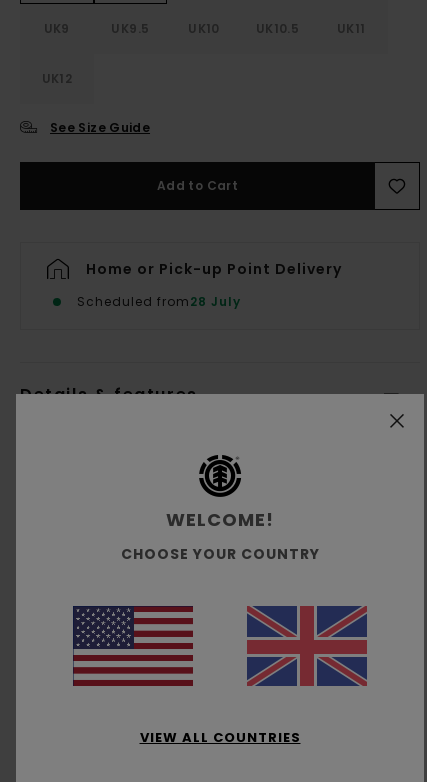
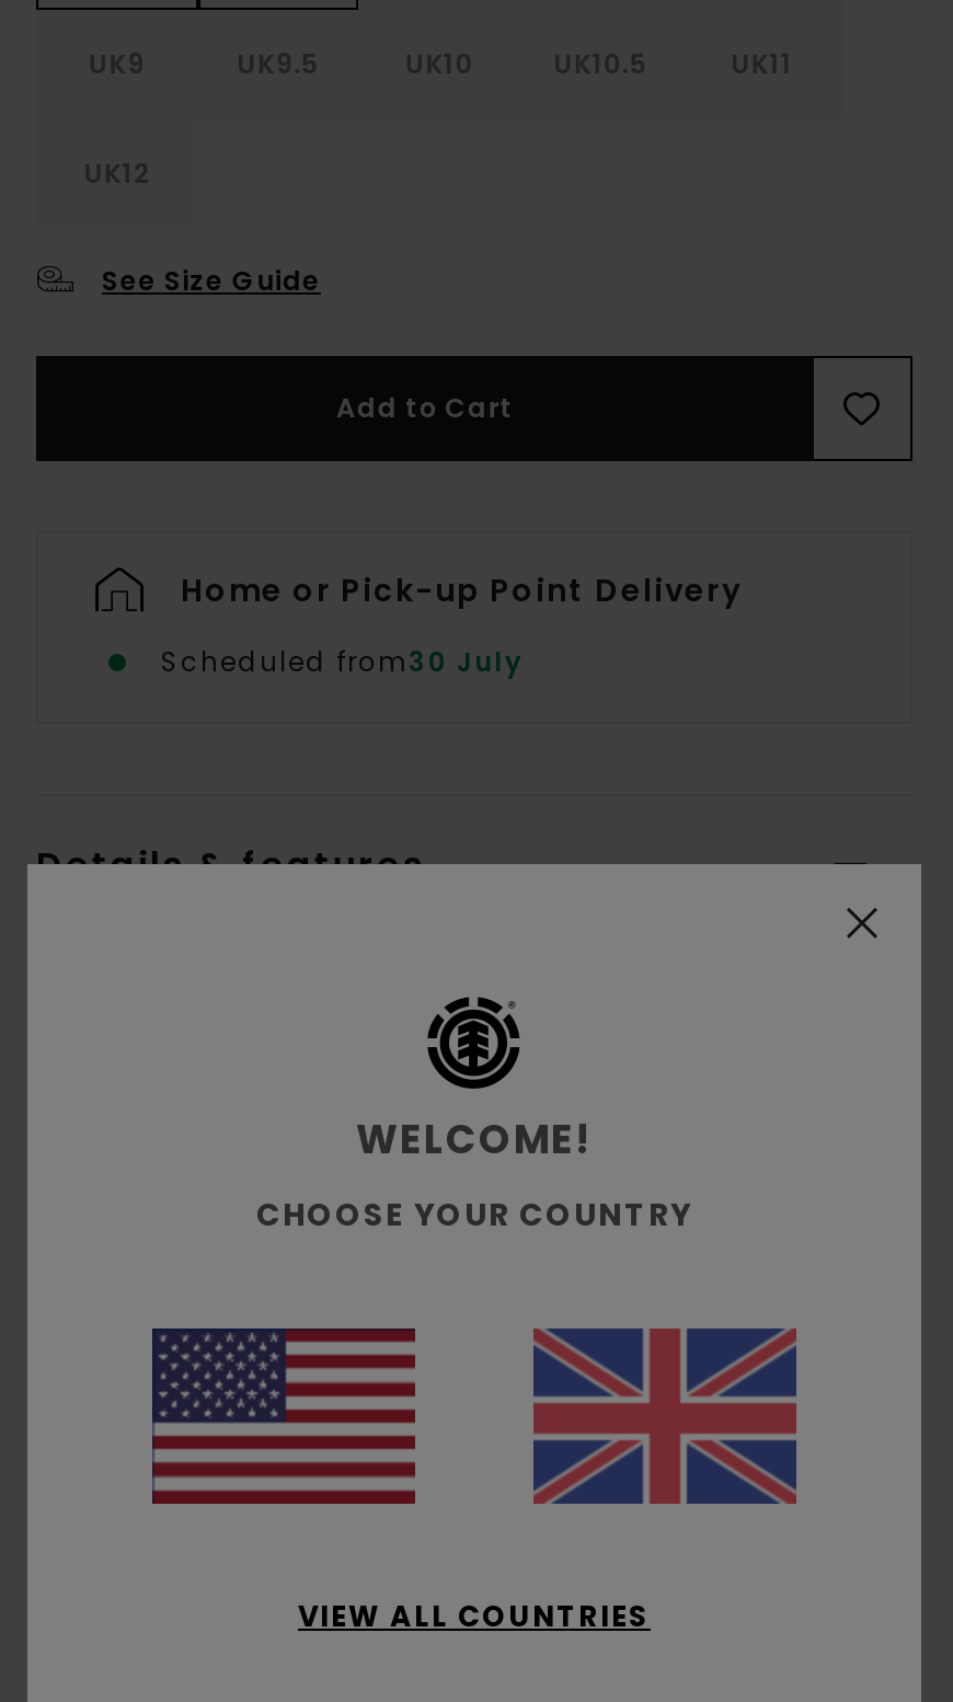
- Scheduled from28 July
+ Scheduled from30 July
